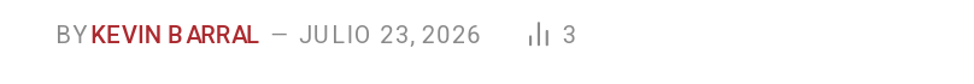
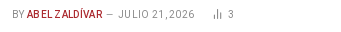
- BY KEVIN BARRAL
- JULIO 23, 2026
+ BY ABEL ZALDÍVAR
+ JULIO 21, 2026
